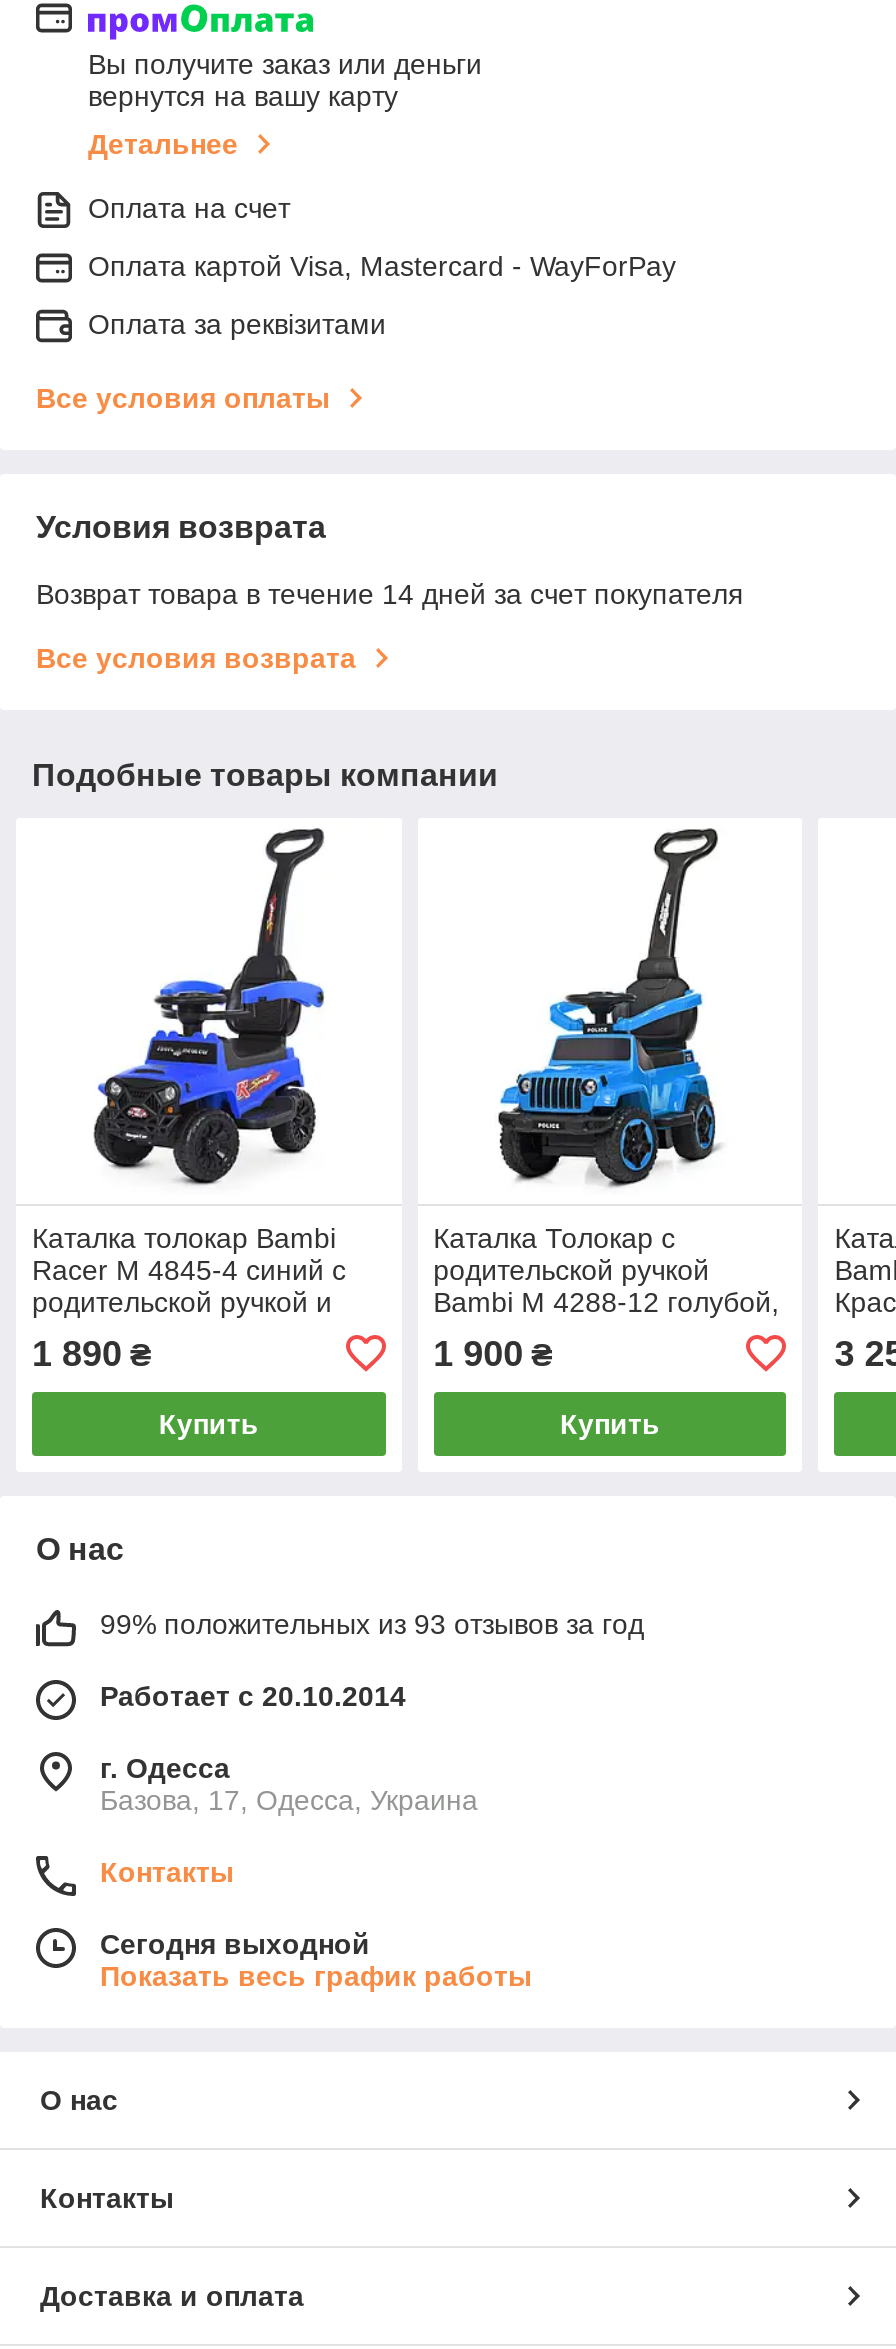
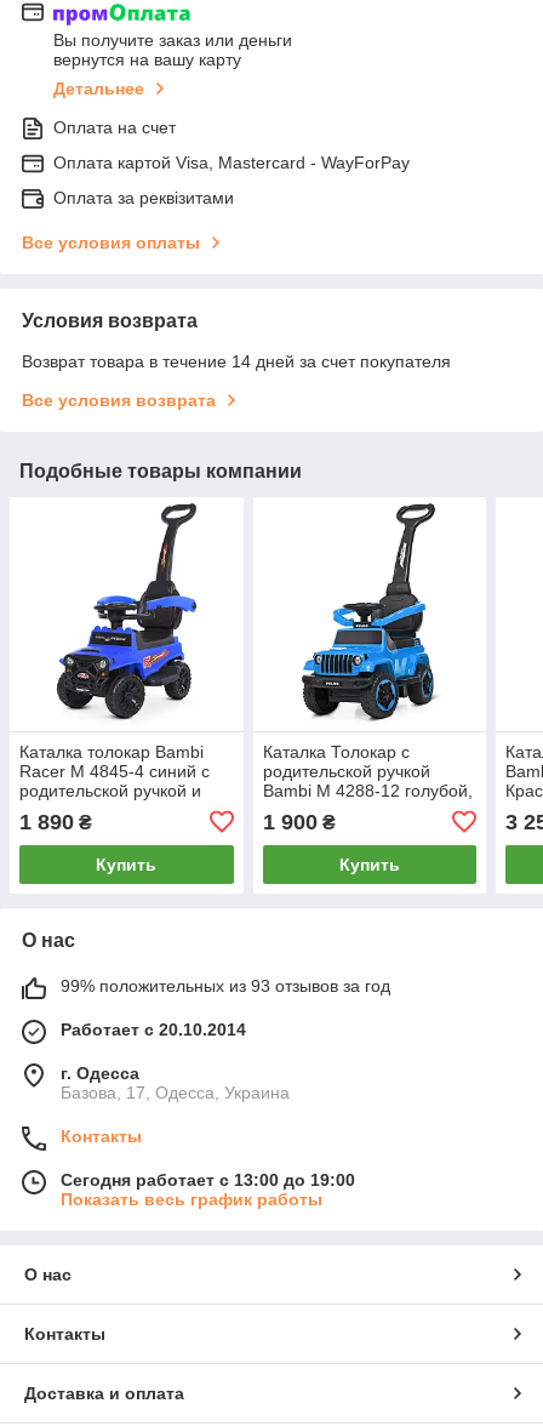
- Сегодня выходной
+ Сегодня работает с 13:00 до 19:00
